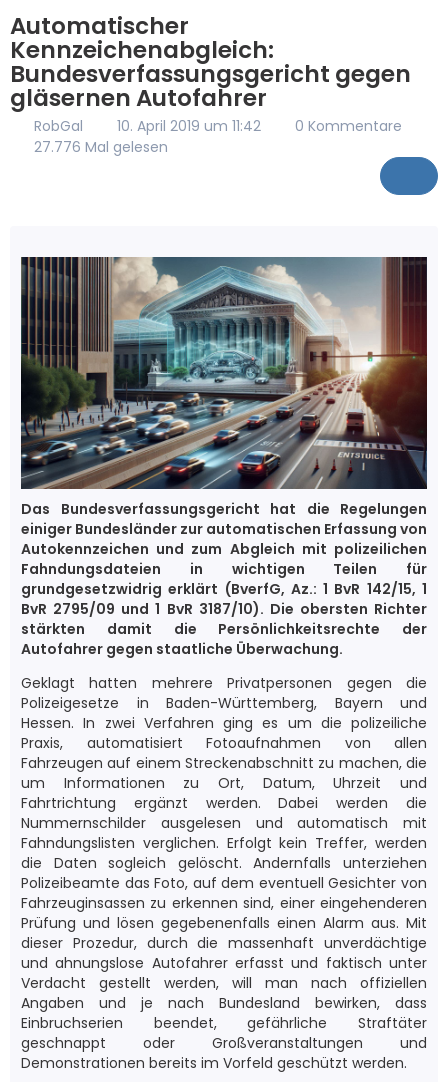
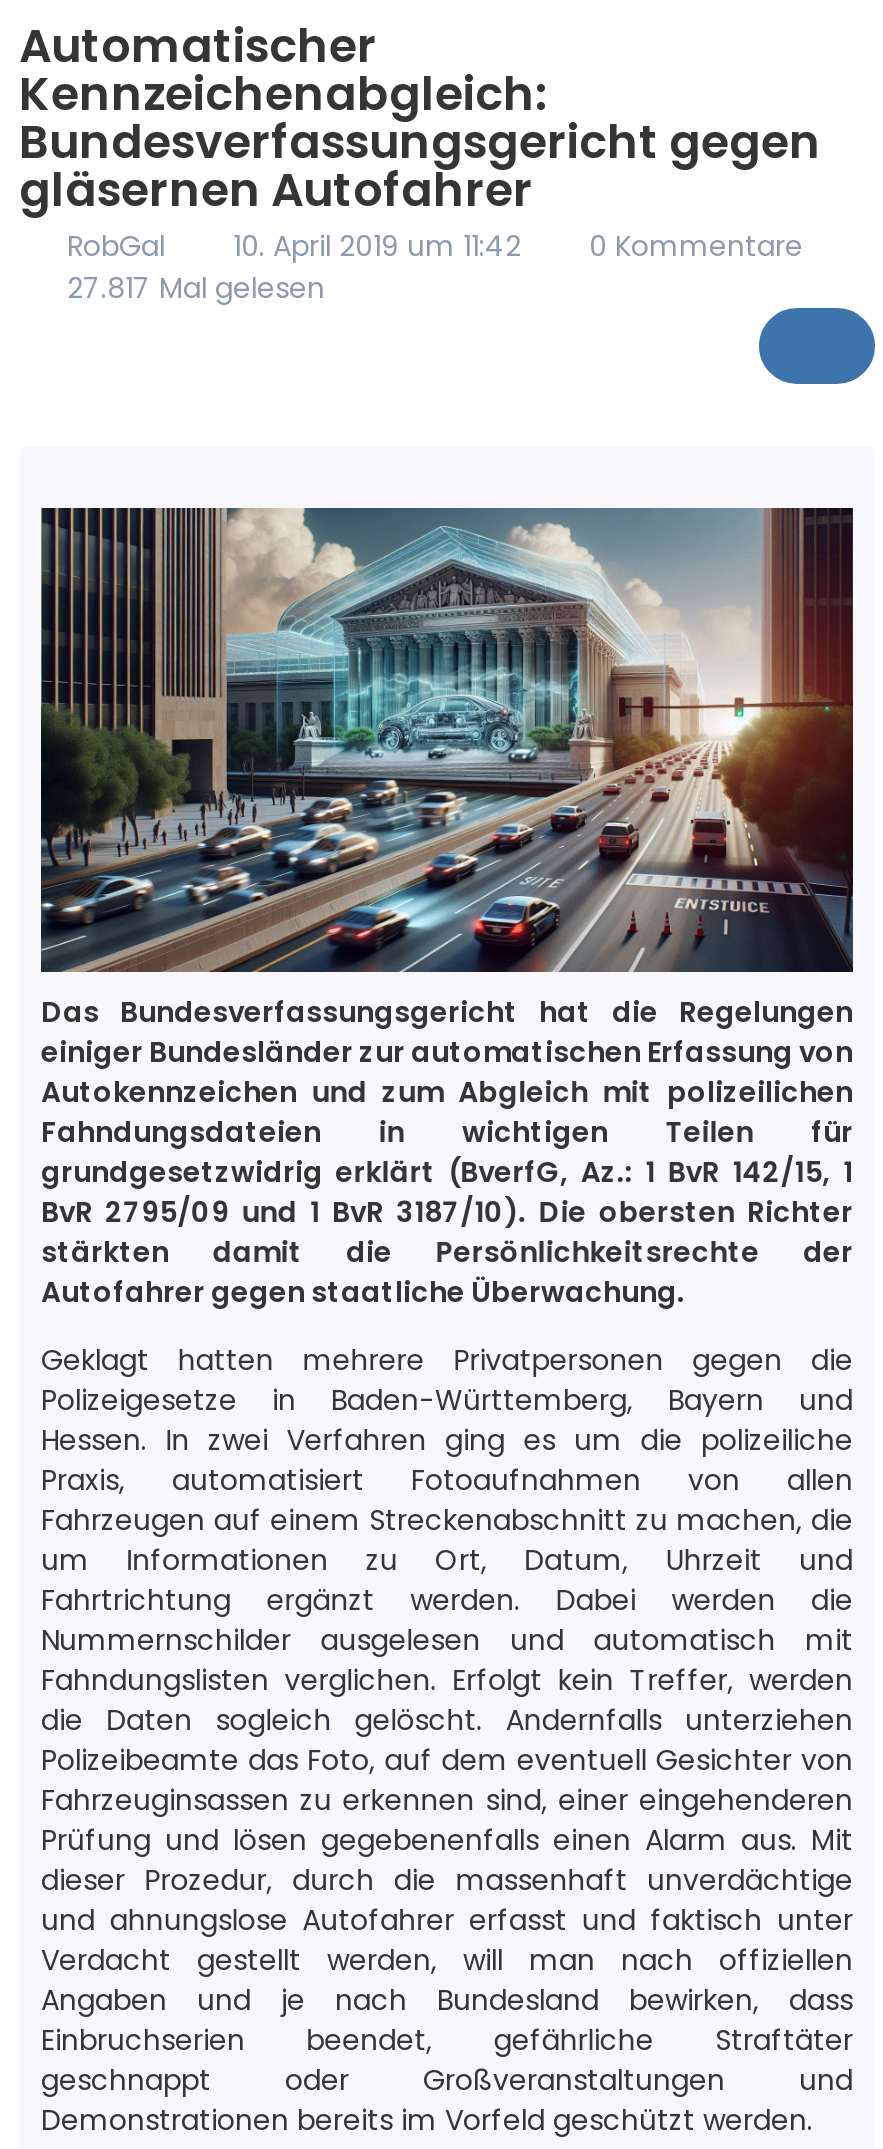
- 27.776 Mal gelesen
+ 27.817 Mal gelesen
